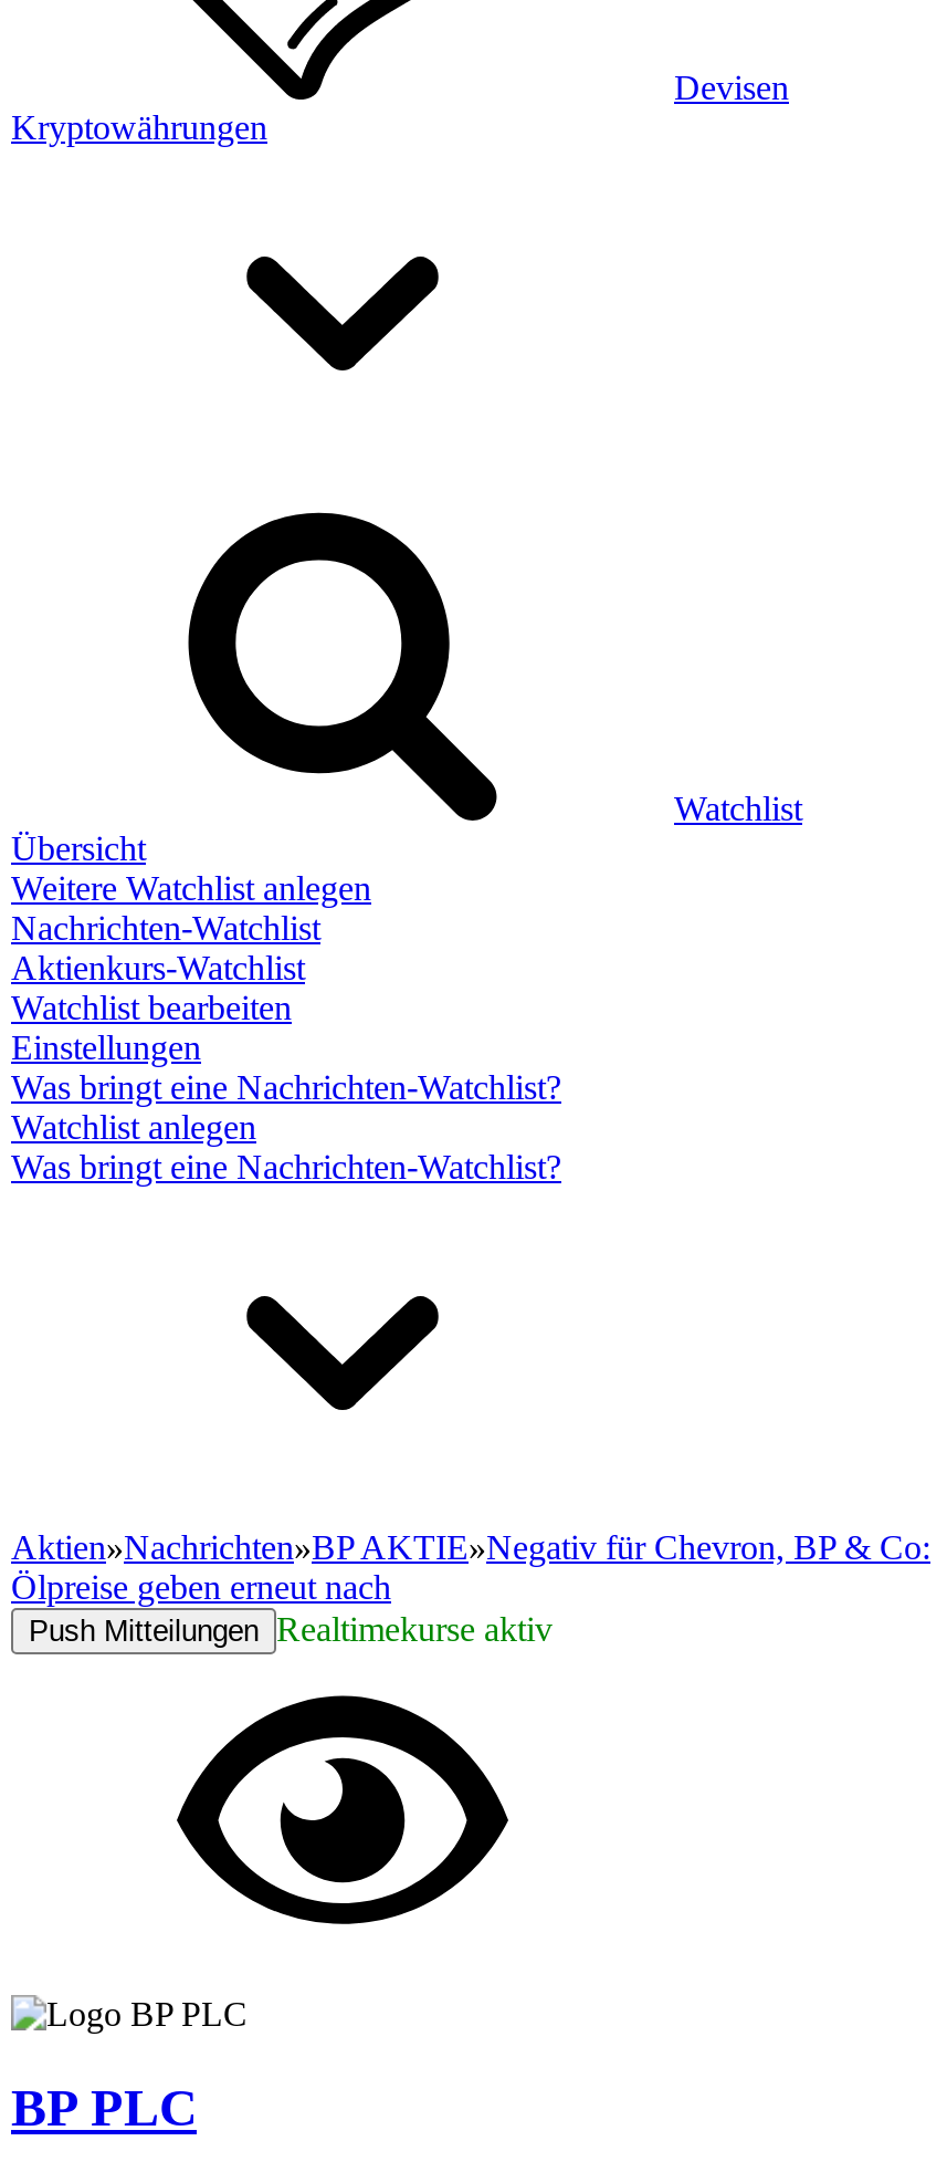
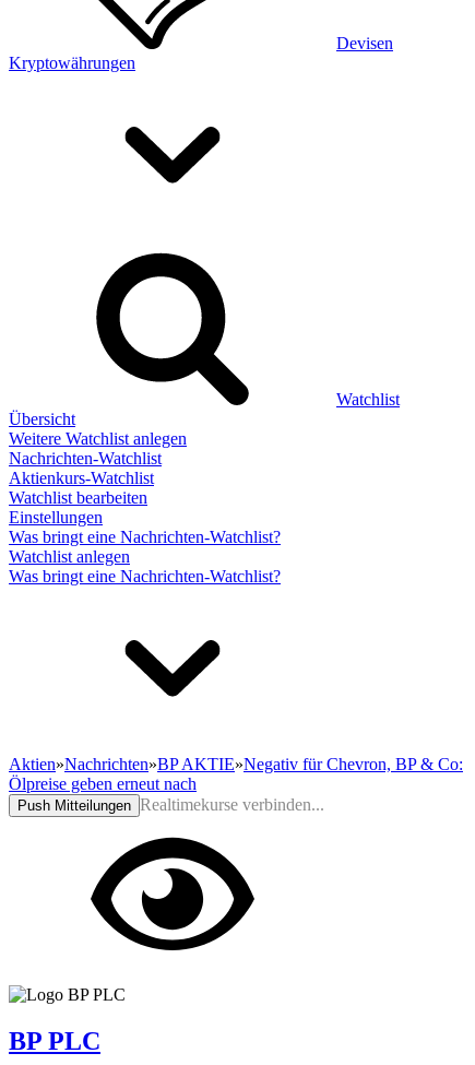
- Push Mitteilungen Realtimekurse aktiv
+ Push Mitteilungen Realtimekurse verbinden...
